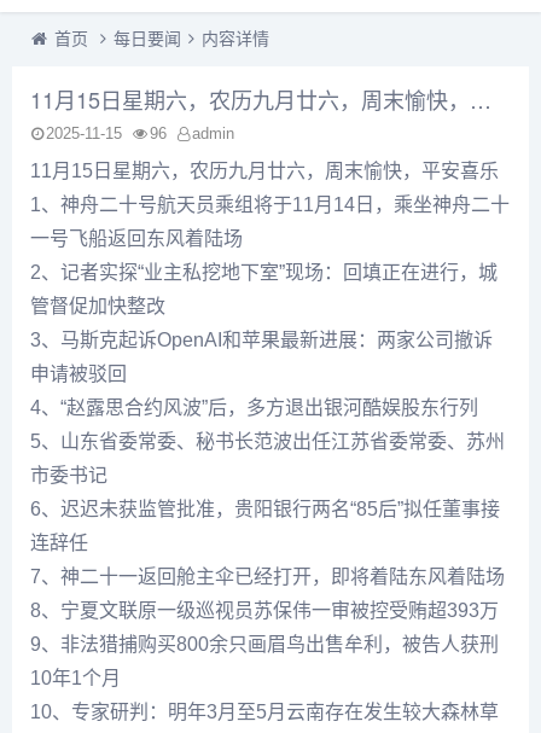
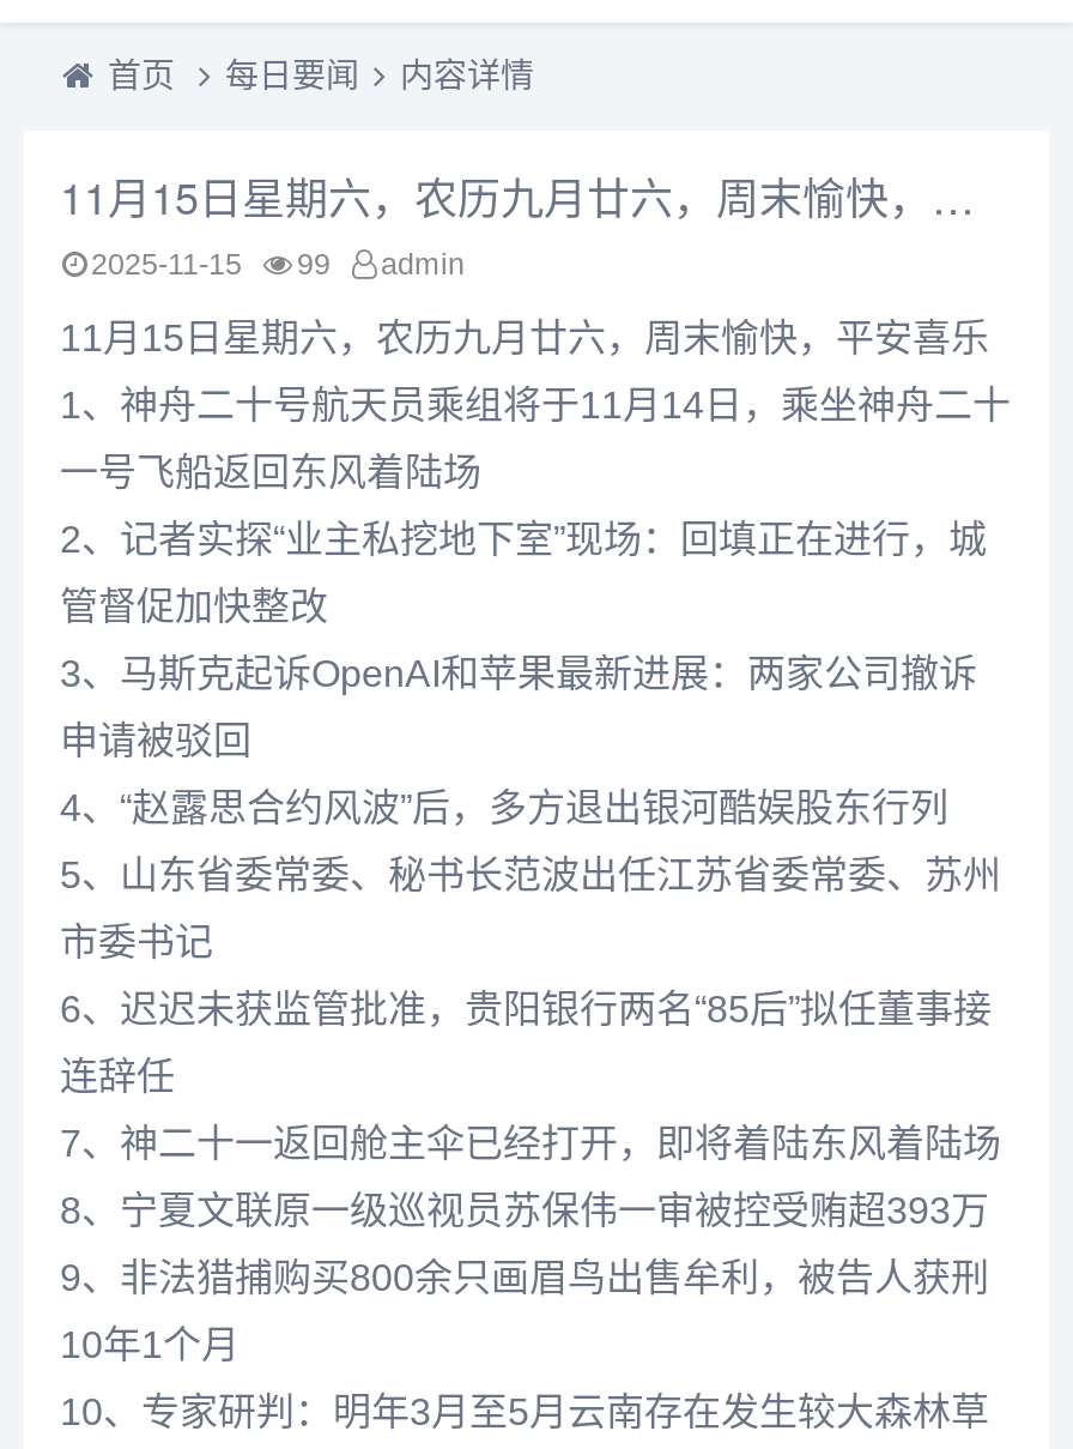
- 2025-11-15 96 admin
+ 2025-11-15 99 admin
